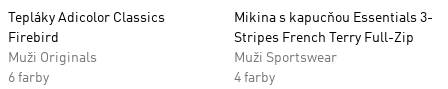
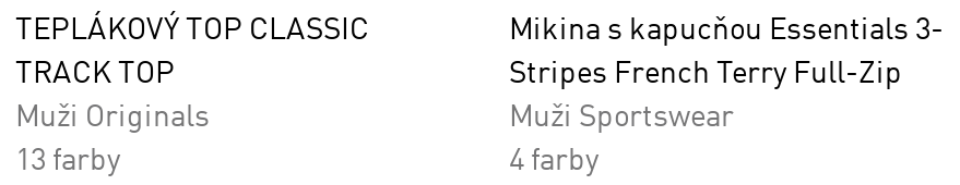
- Tepláky Adicolor Classics
- Firebird
+ TEPLÁKOVÝ TOP CLASSIC
+ TRACK TOP

- 6 farby
+ 13 farby
